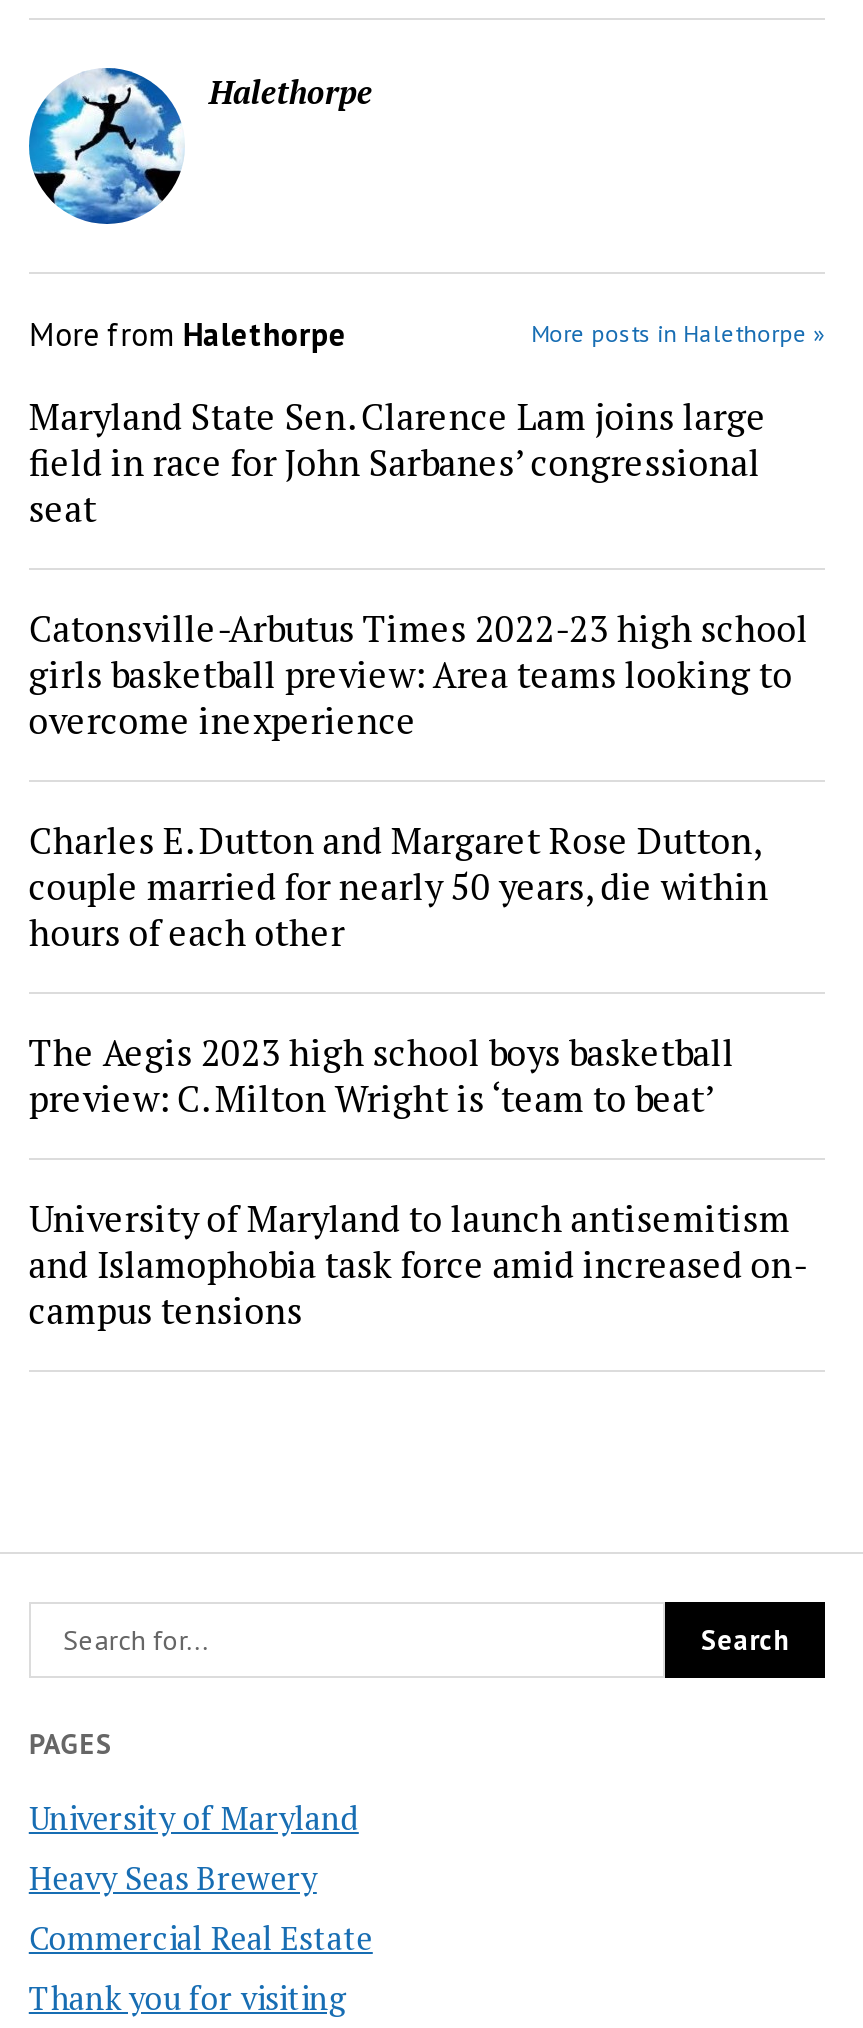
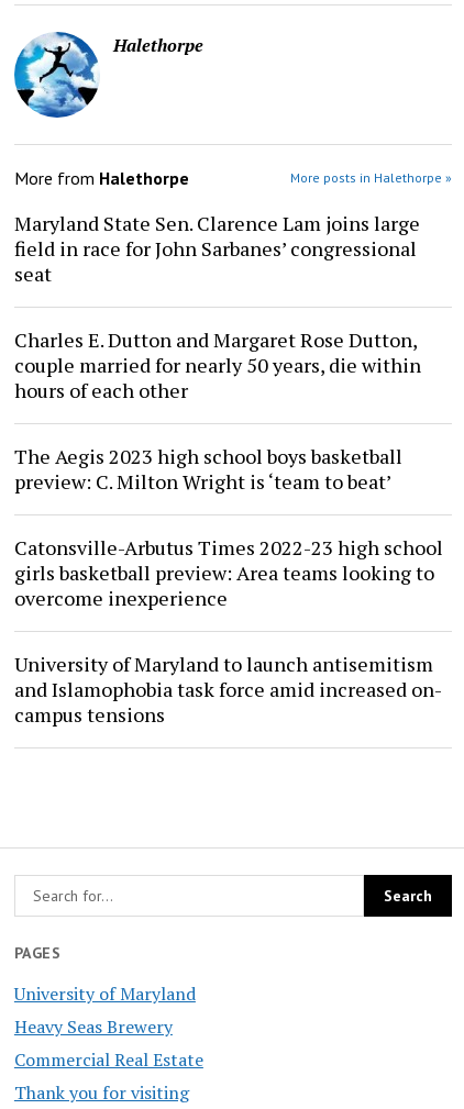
moved down: Catonsville-Arbutus Times 2022-23 high school | girls basketball preview: Area teams looking to | overcome inexperience

moved up: Charles E. Dutton and Margaret Rose Dutton, | couple married for nearly 50 years, die within | hours of each other | The Aegis 2023 high school boys basketball | preview: C. Milton Wright is ‘team to beat’
